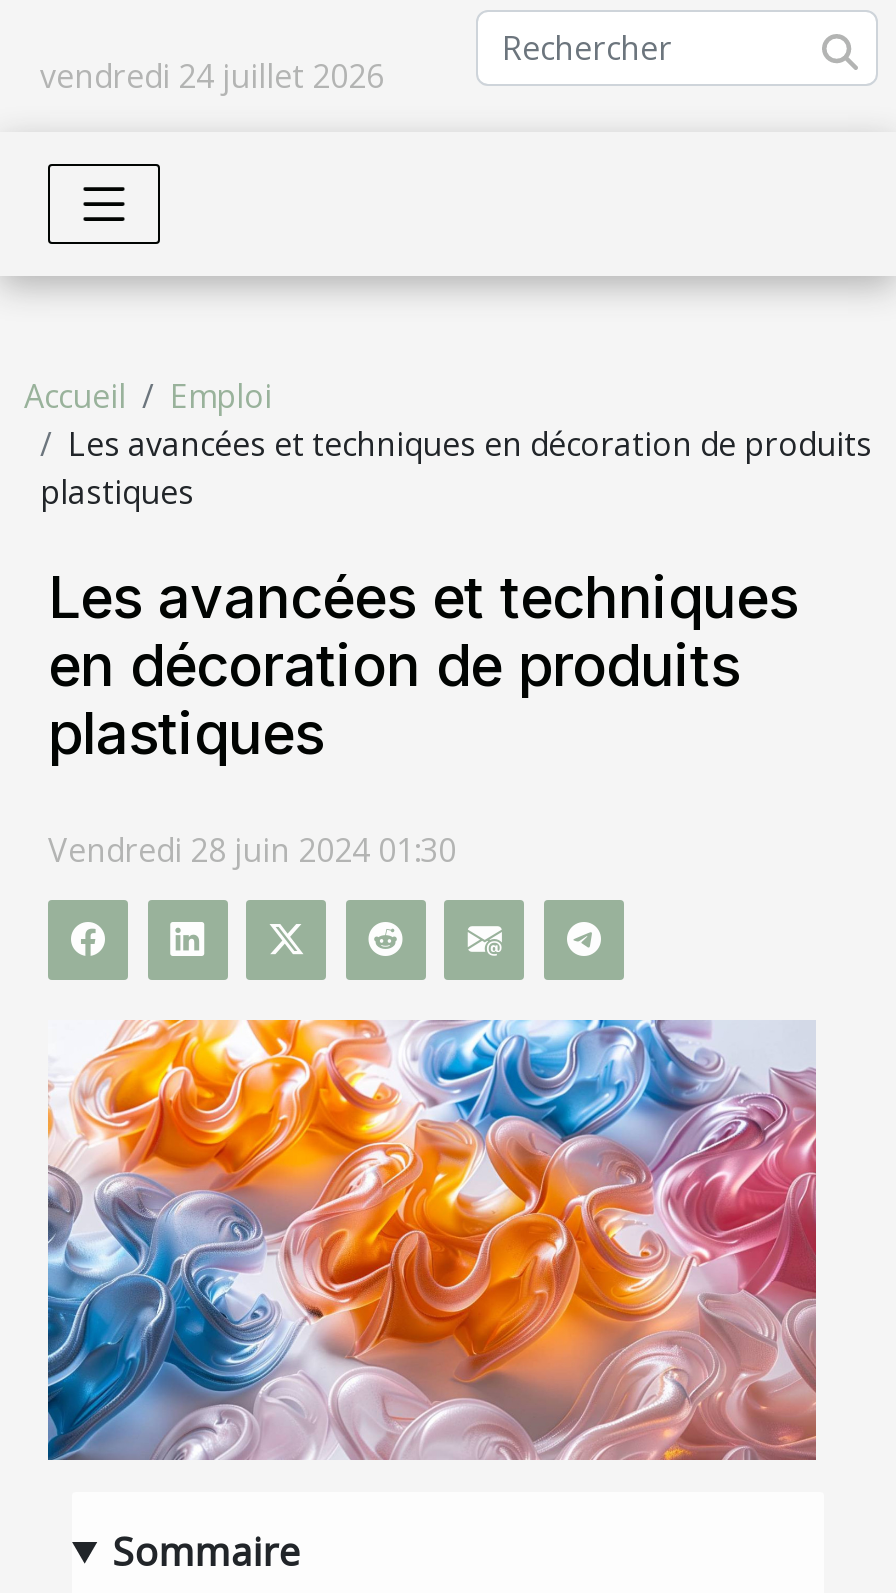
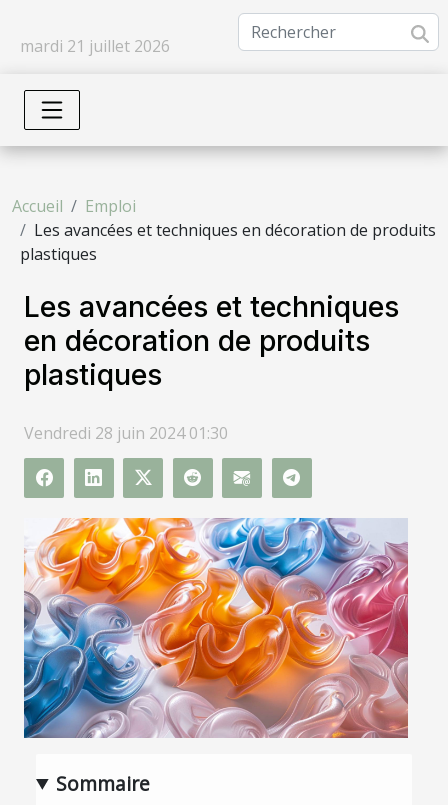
- vendredi 24 juillet 2026
+ mardi 21 juillet 2026
